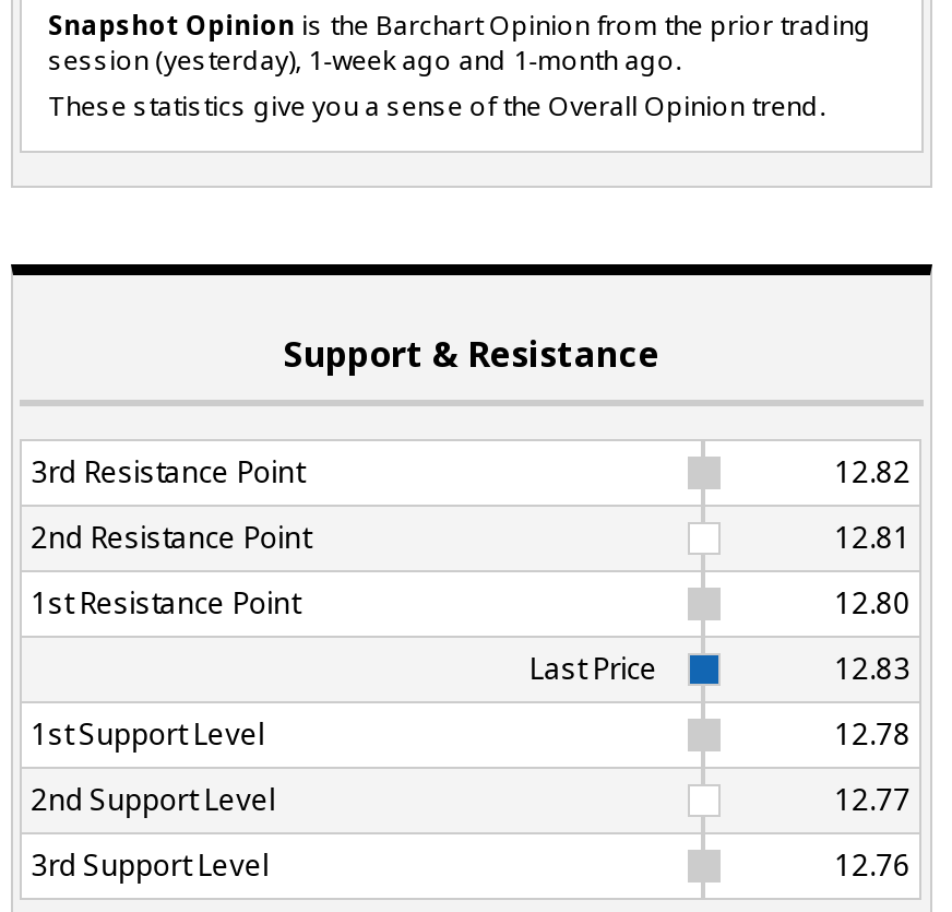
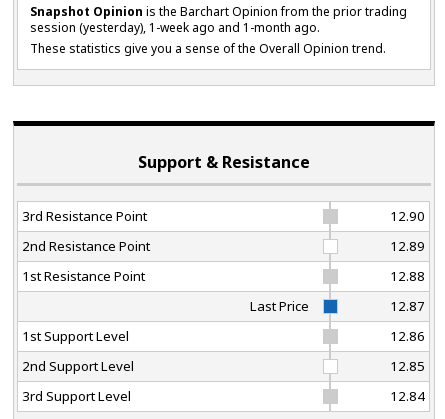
- 12.82
+ 12.90

- 12.81
+ 12.89

- 12.80
+ 12.88

- 12.83
+ 12.87

- 12.78
+ 12.86

- 12.77
+ 12.85

- 12.76
+ 12.84
